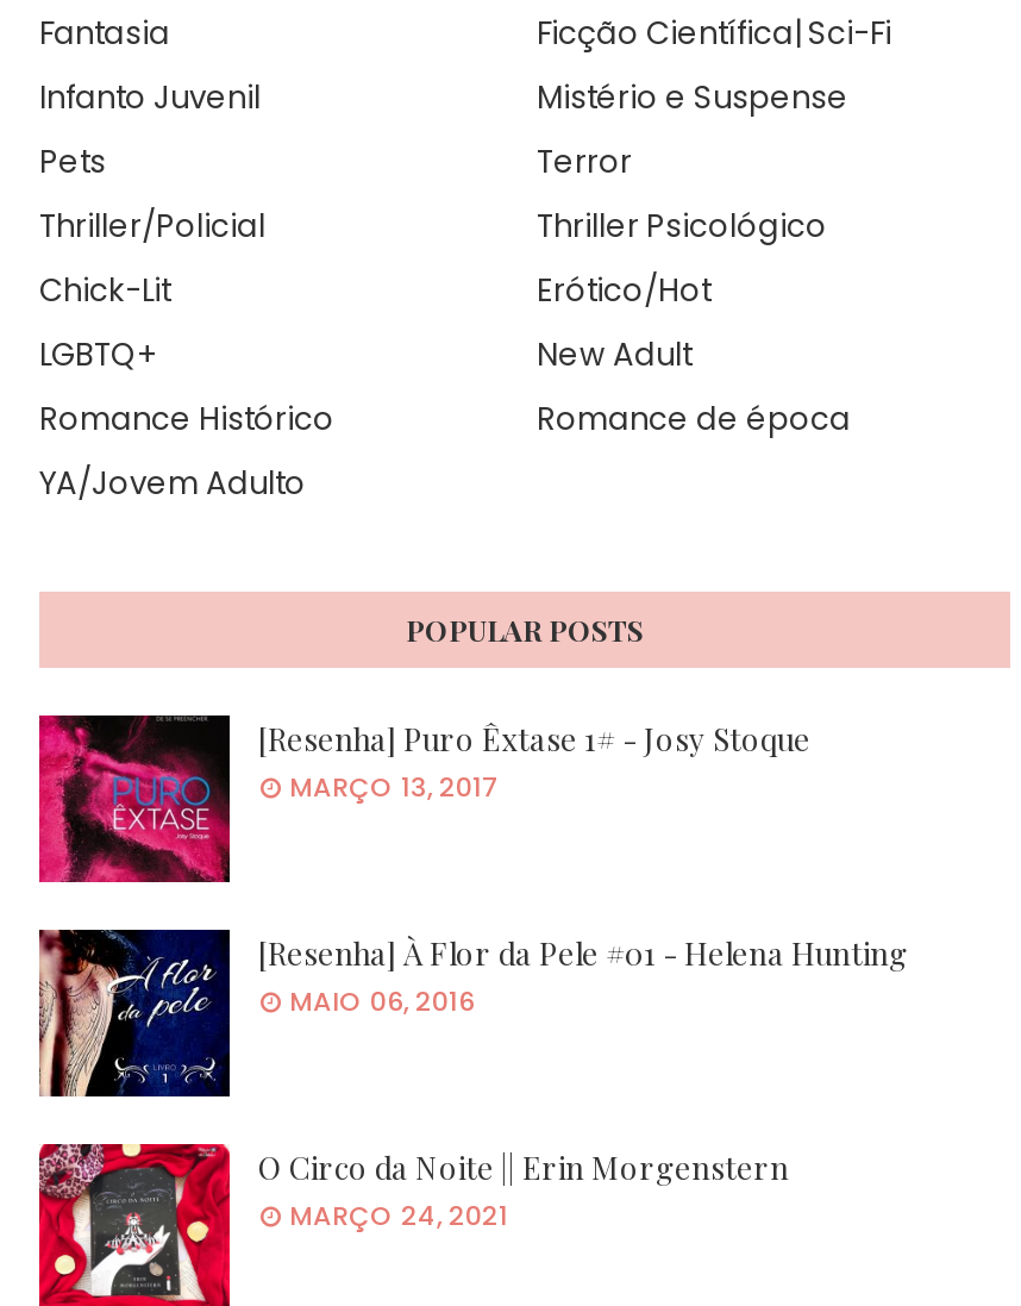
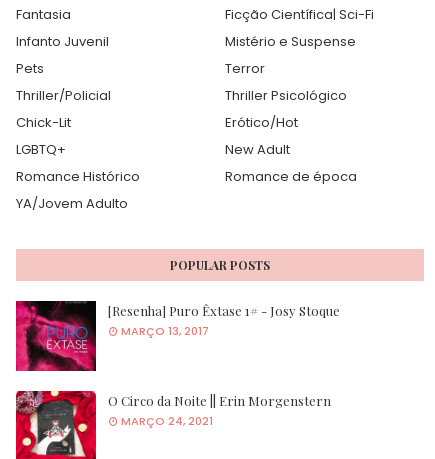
- [image]
- [Resenha] À Flor da Pele #01 - Helena Hunting
- MAIO 06, 2016
